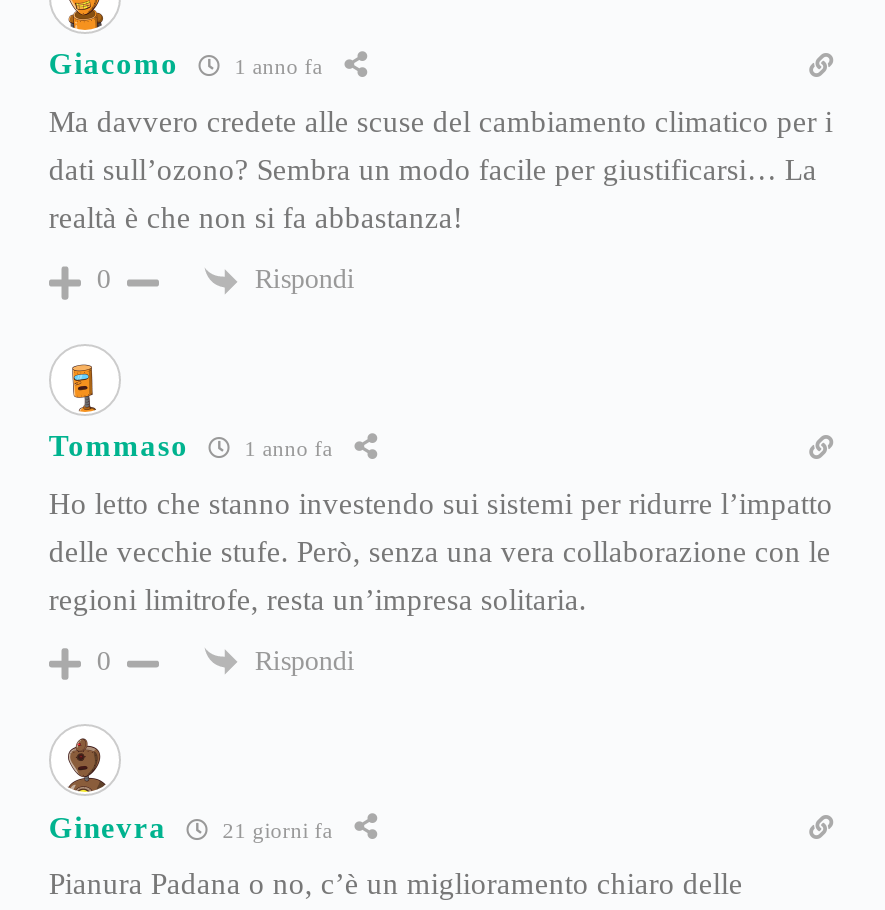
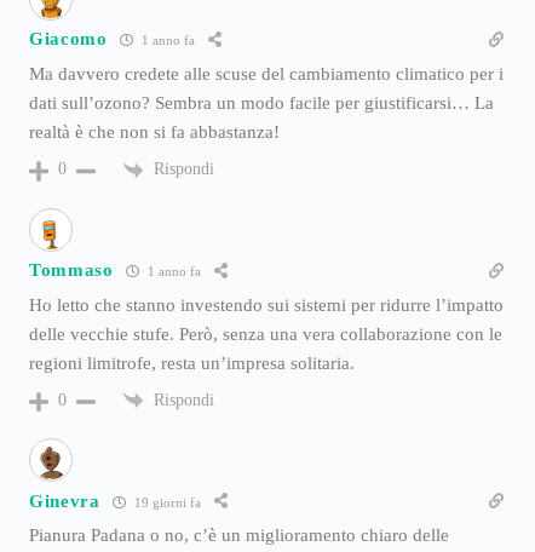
- 21 giorni fa
+ 19 giorni fa
